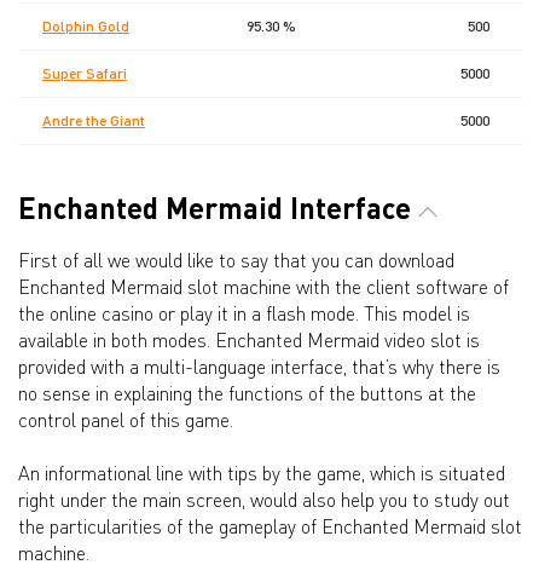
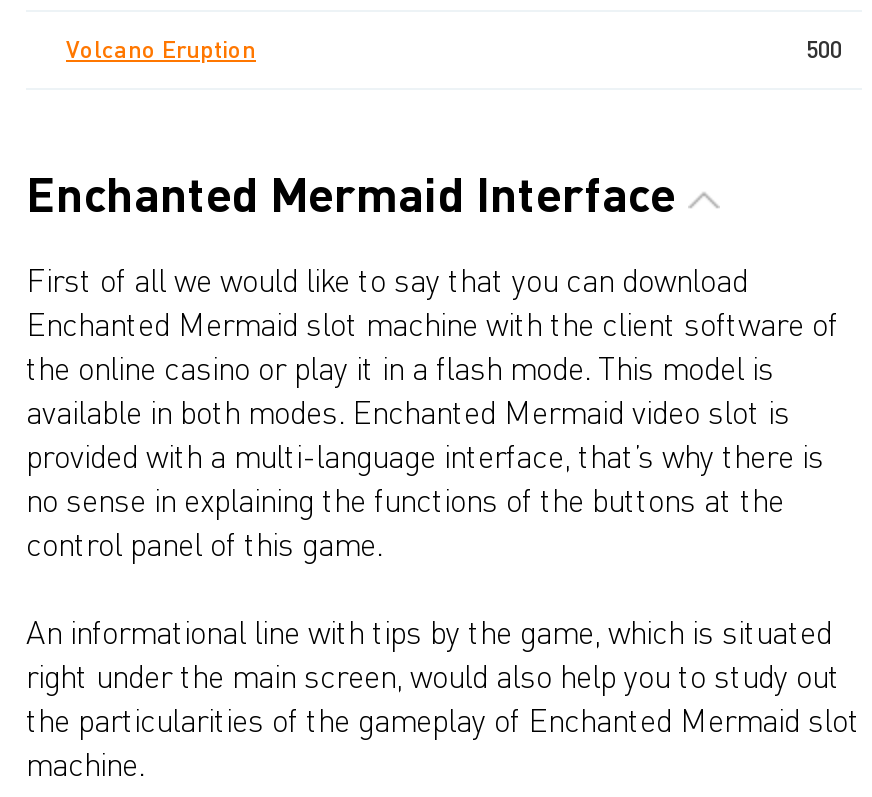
- Dolphin Gold
- 95.30 %
+ Volcano Eruption

- Super Safari
- 5000
- Andre the Giant
- 5000
